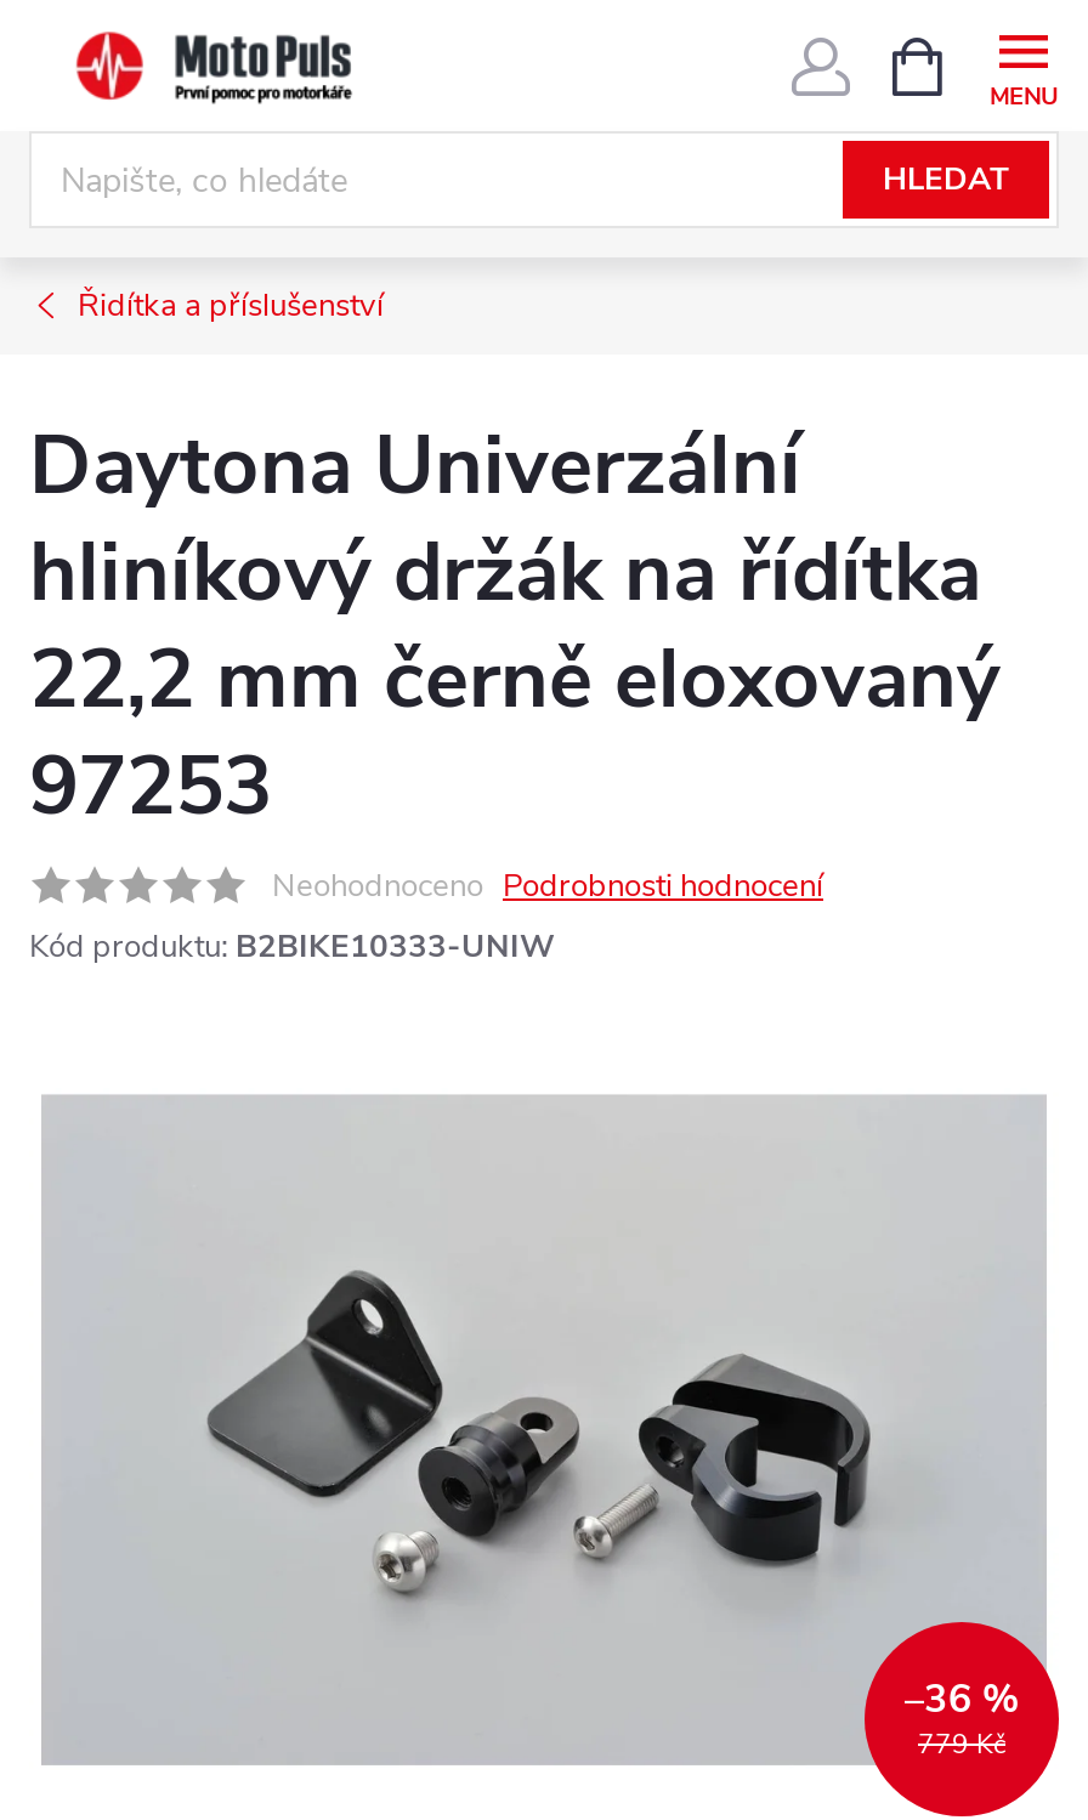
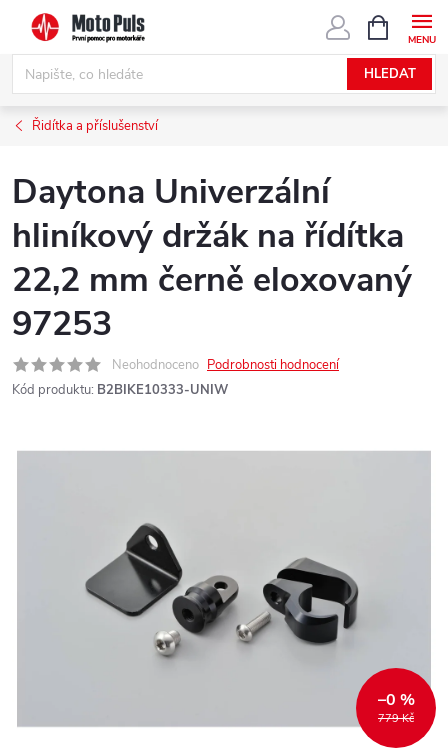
- –36 %
+ –0 %
